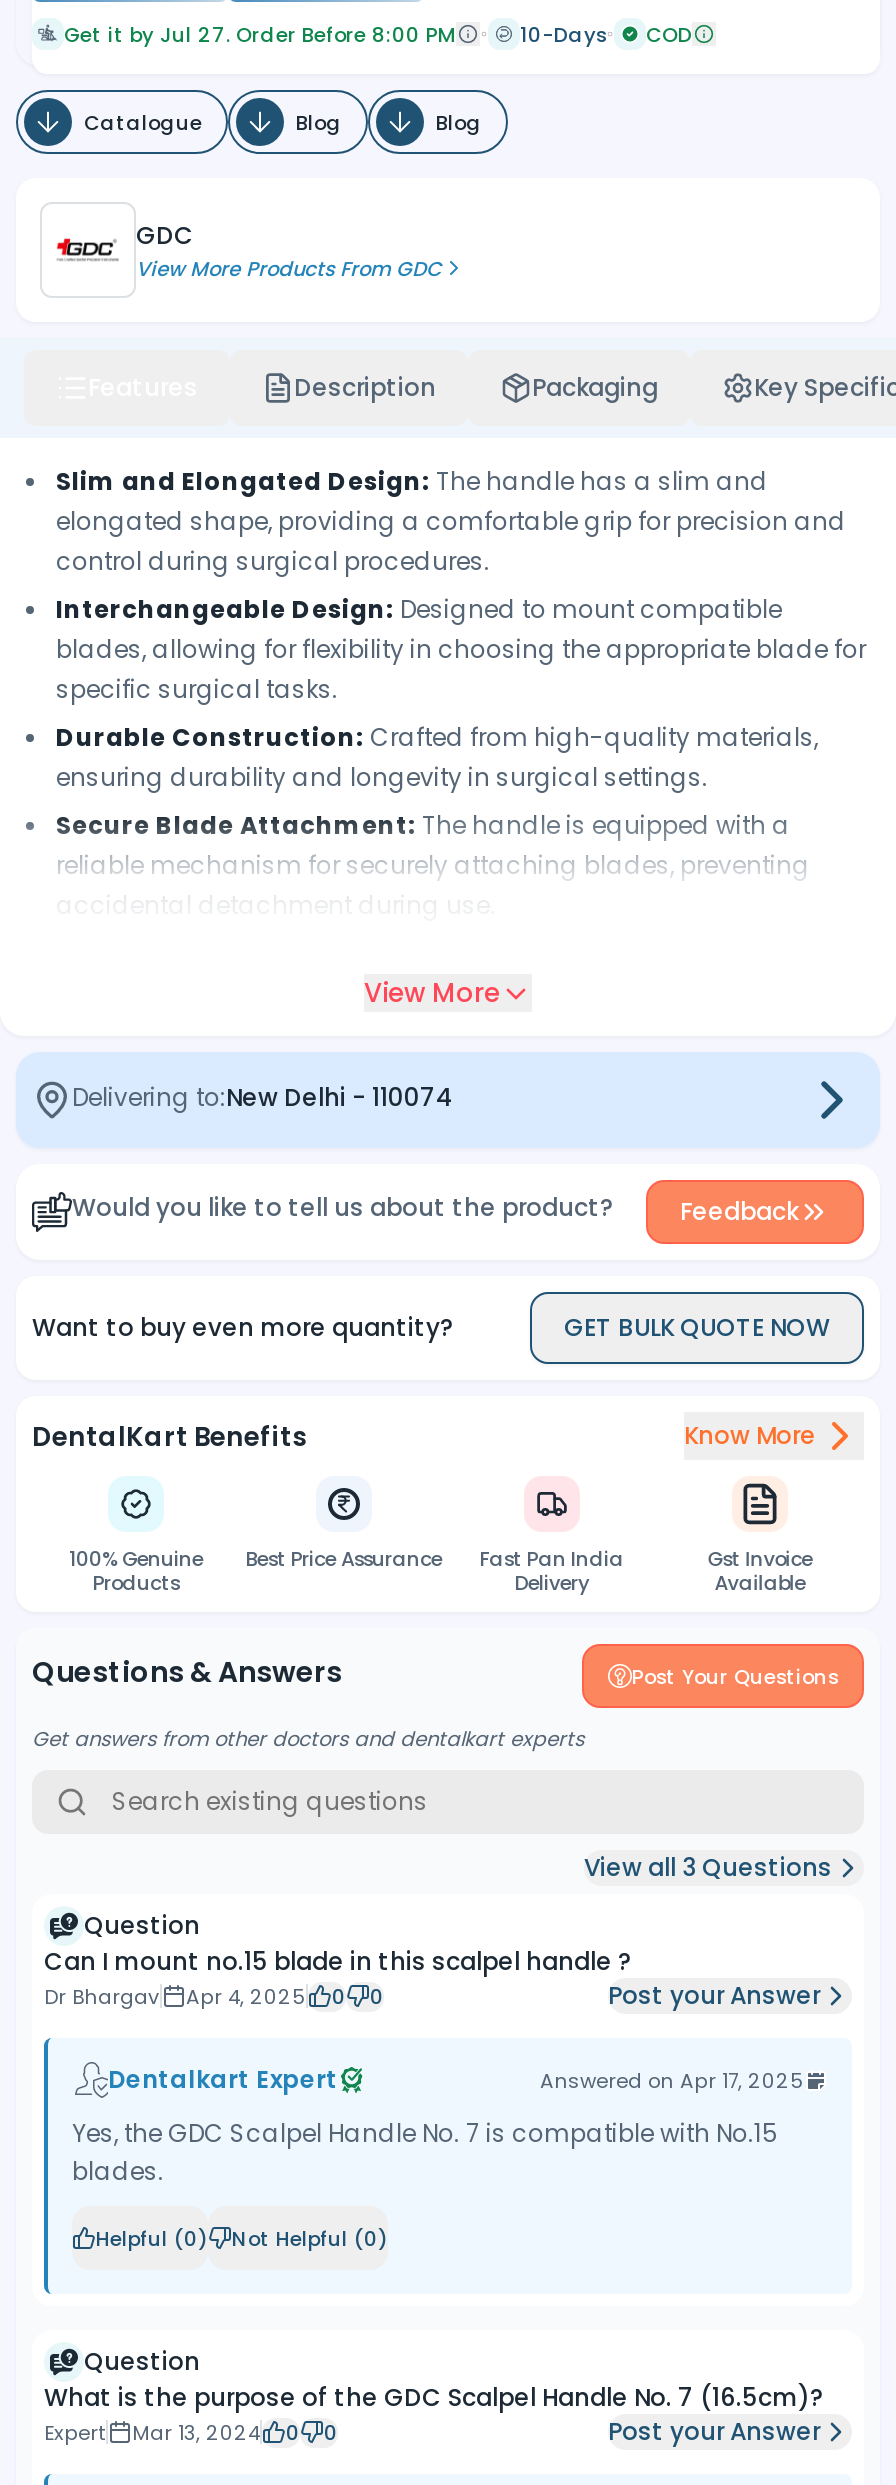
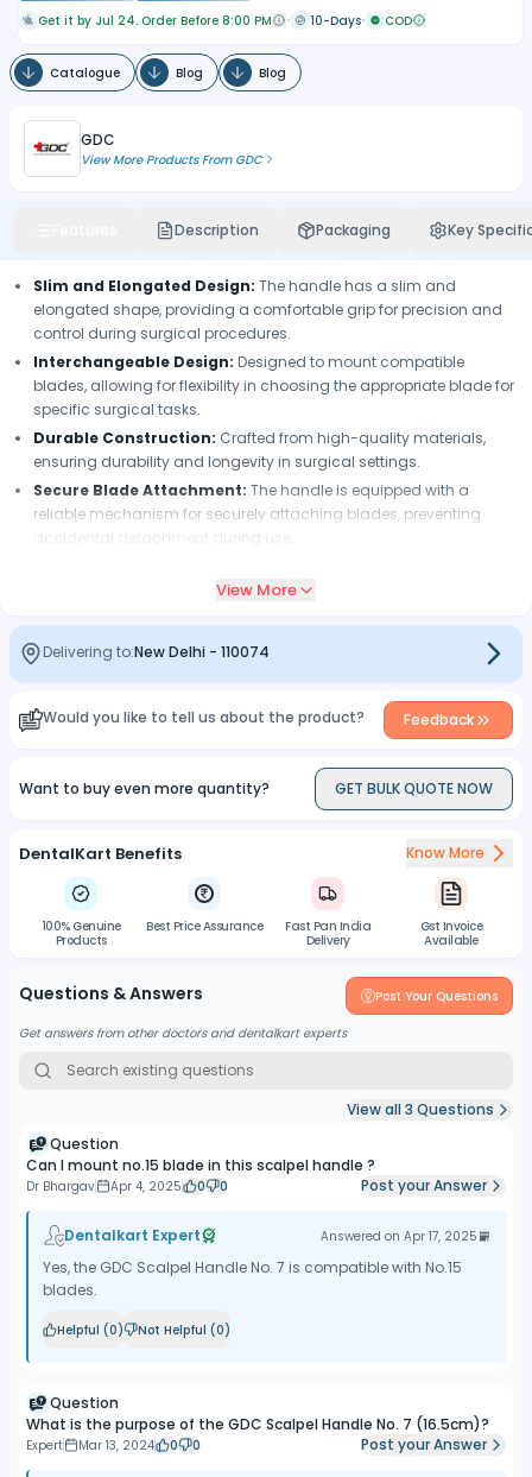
- Get it by Jul 27. Order Before 8:00 PM
+ Get it by Jul 24. Order Before 8:00 PM
